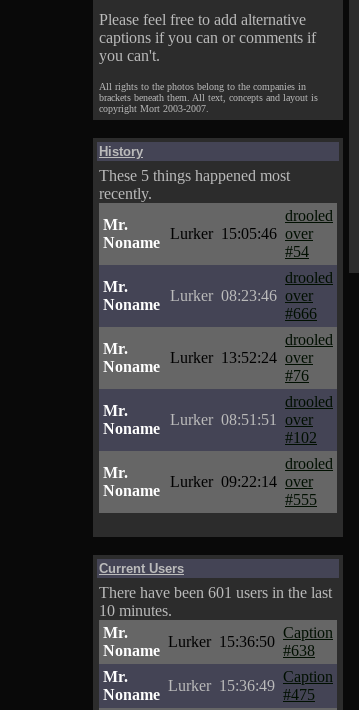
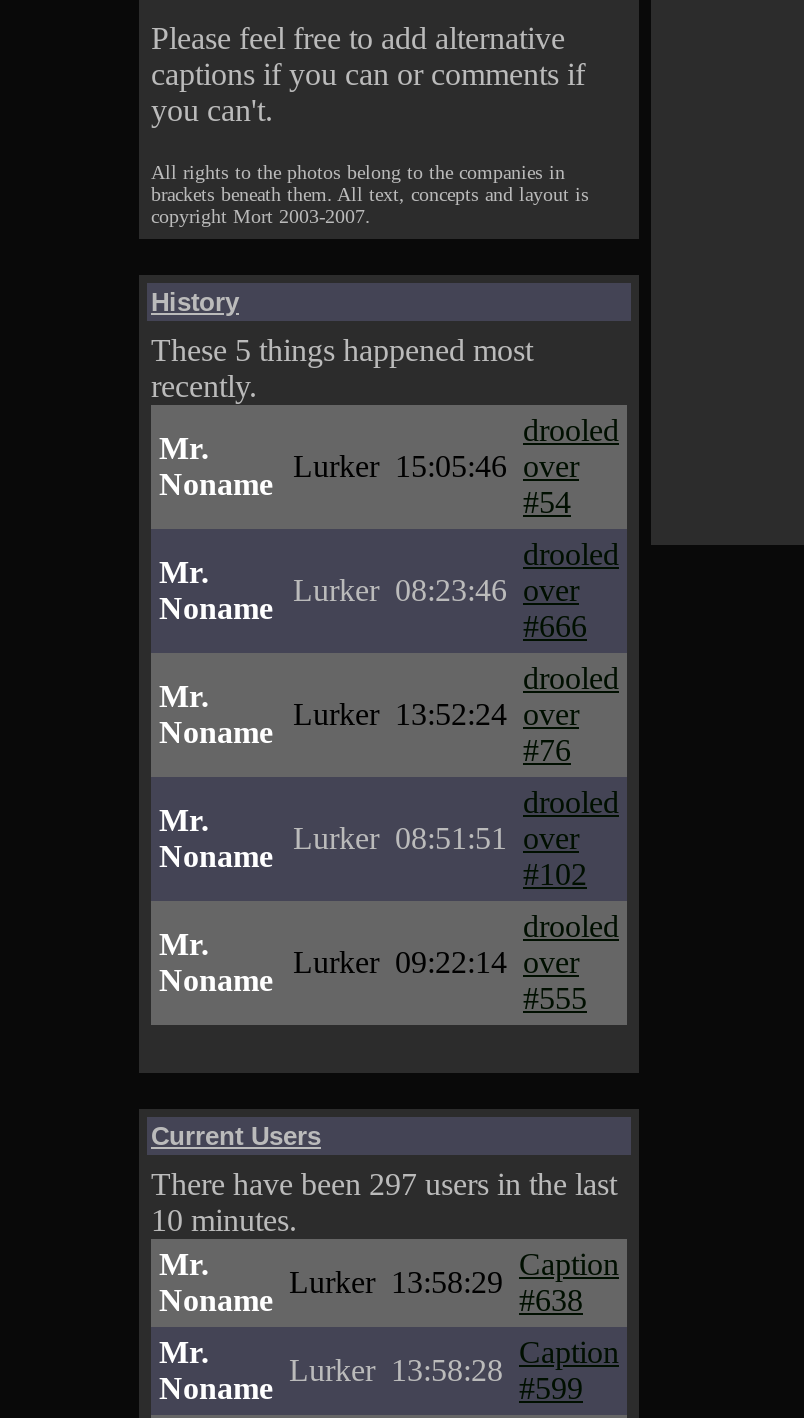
- There have been 601 users in the last
+ There have been 297 users in the last

- Lurker 15:36:50
+ Lurker 13:58:29

- Lurker 15:36:49
+ Lurker 13:58:28

- #475
+ #599
